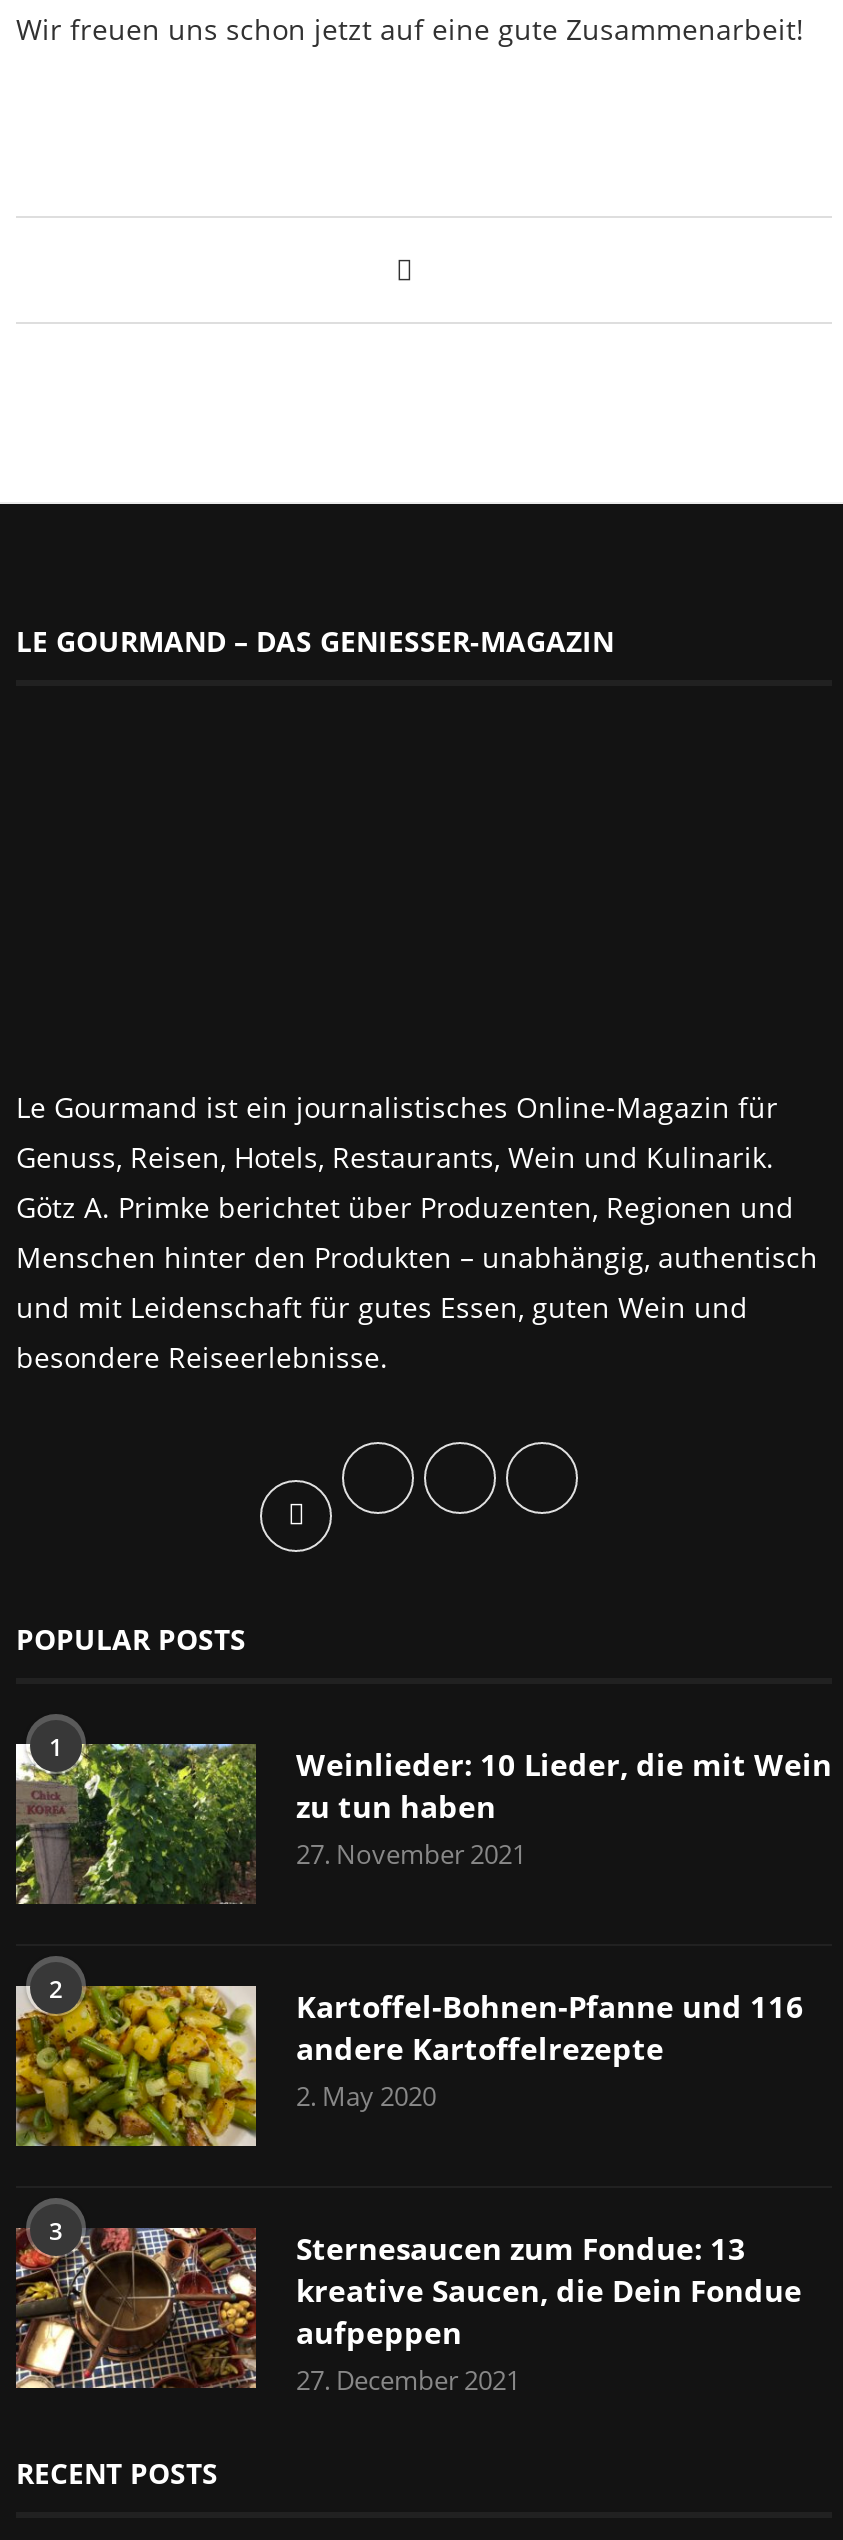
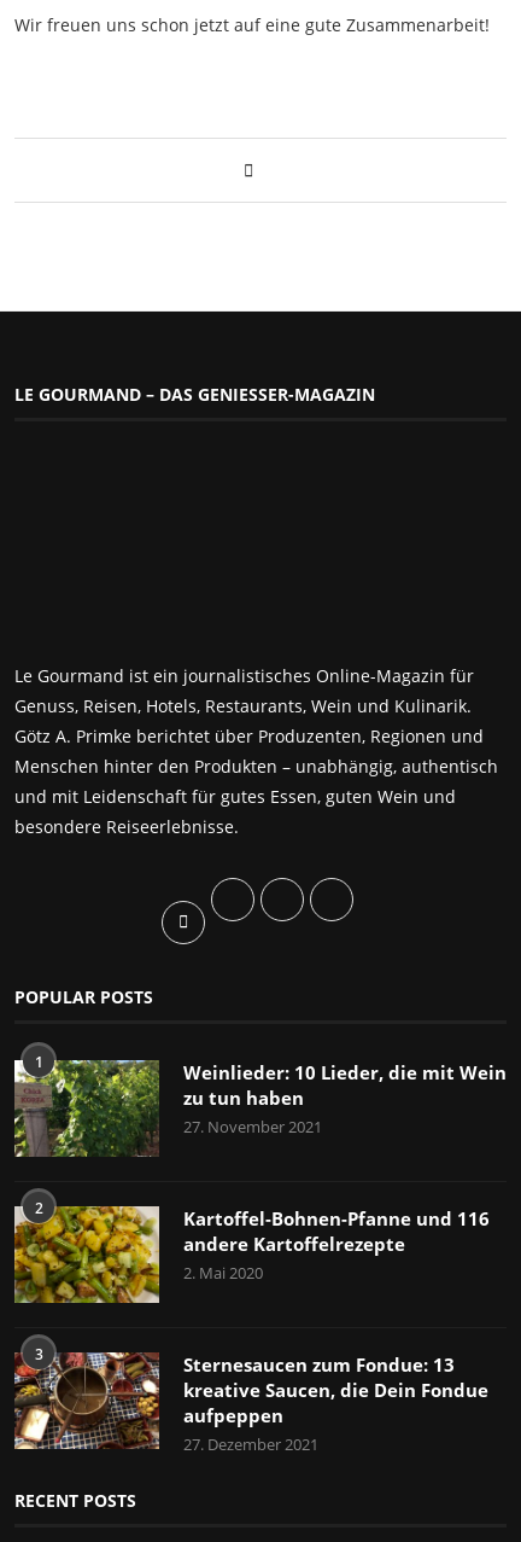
- 2. May 2020
+ 2. Mai 2020

- 27. December 2021
+ 27. Dezember 2021
